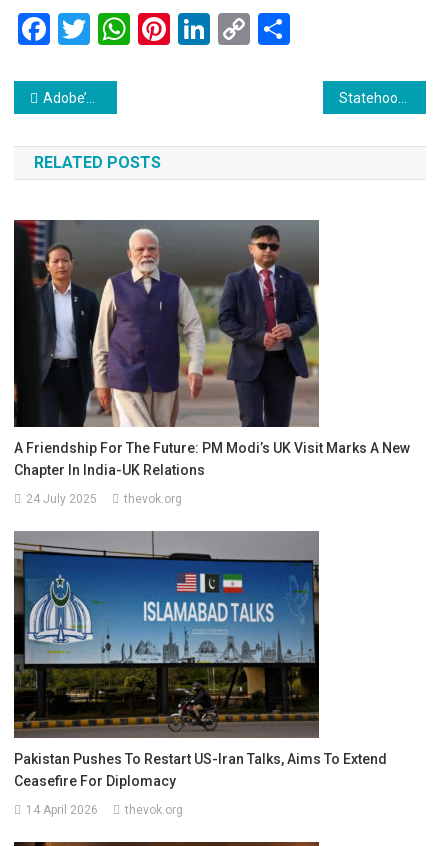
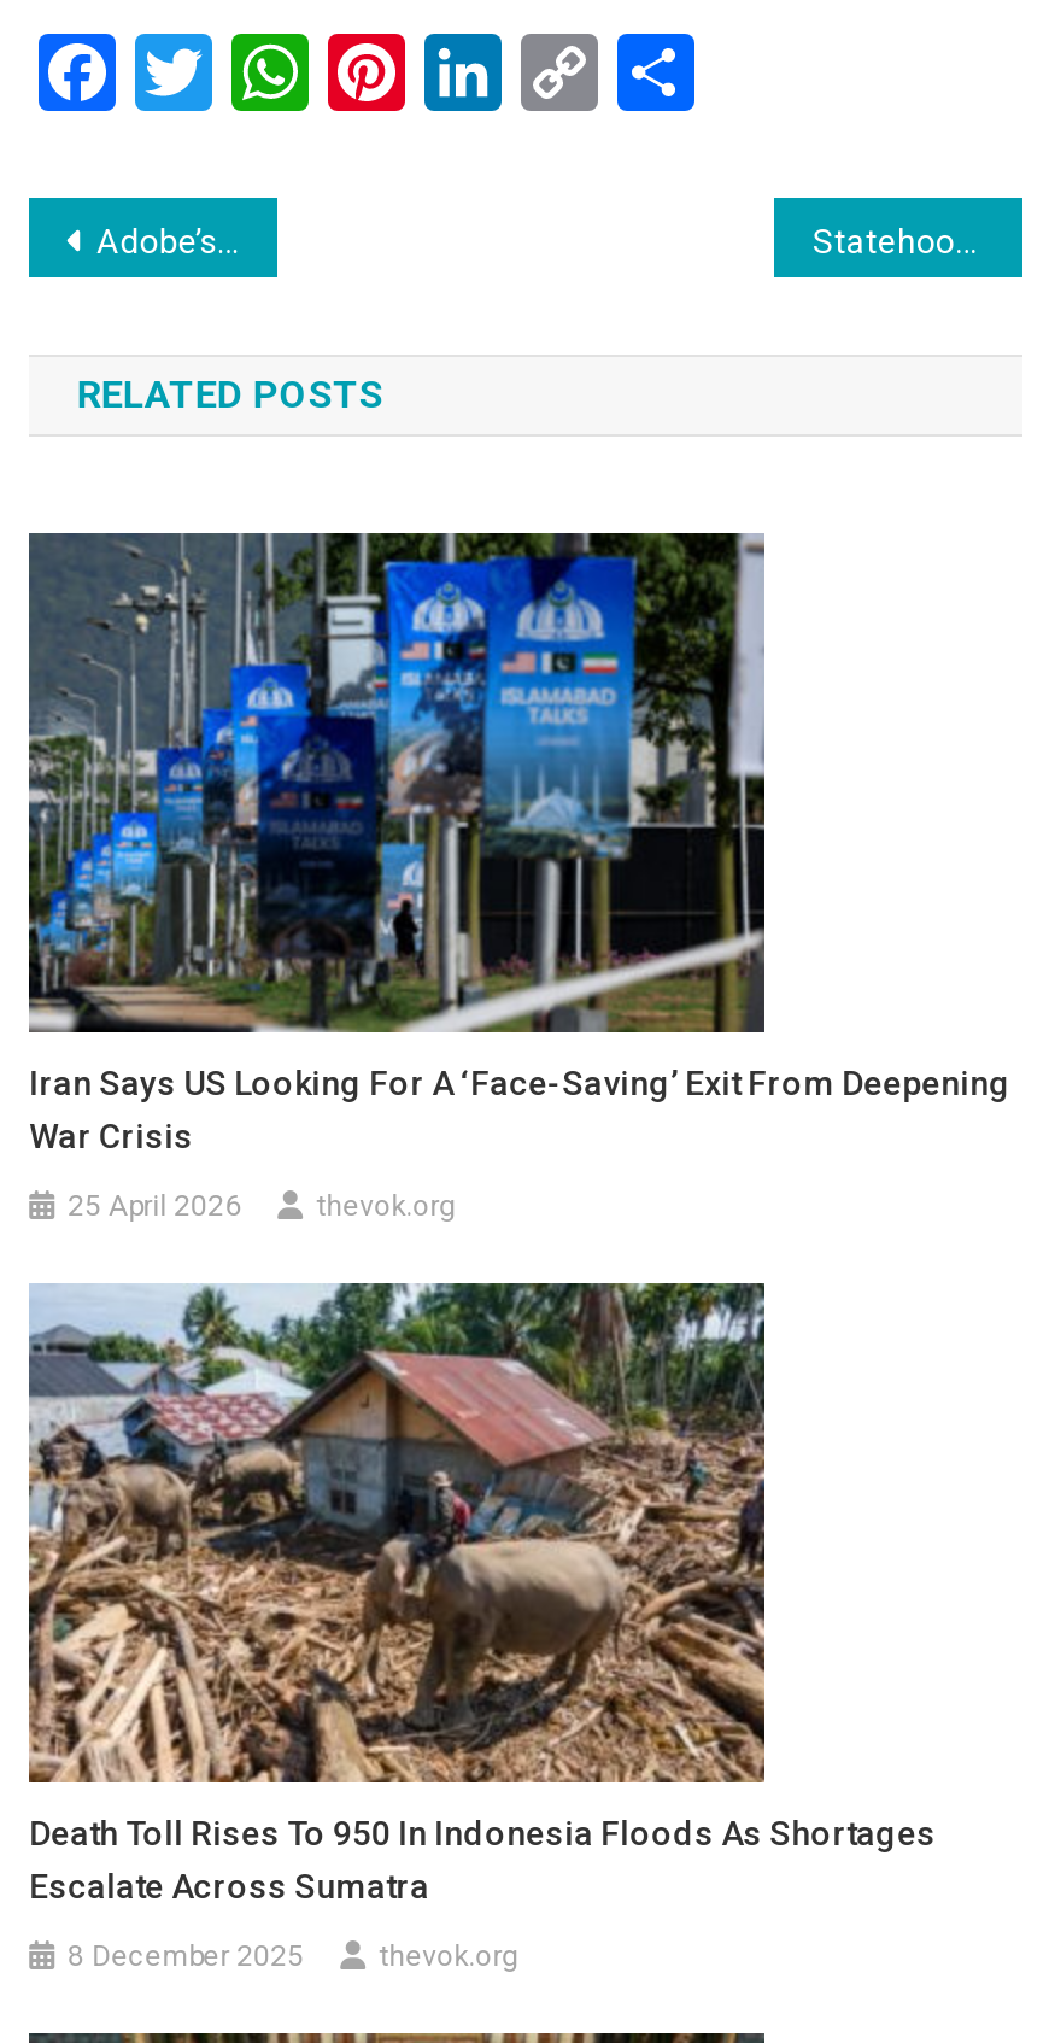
- [image]
- A Friendship For The Future: PM Modi’s UK Visit Marks A New
- Chapter In India-UK Relations
+ [image]
+ Iran Says US Looking For A ‘face-Saving’ Exit From Deepening
+ War Crisis

- 24 July 2025
+ 25 April 2026

- [image]
- Pakistan Pushes To Restart US-Iran Talks, Aims To Extend
- Ceasefire For Diplomacy
+ [image]
+ Death Toll Rises To 950 In Indonesia Floods As Shortages
+ Escalate Across Sumatra

- 14 April 2026
+ 8 December 2025
